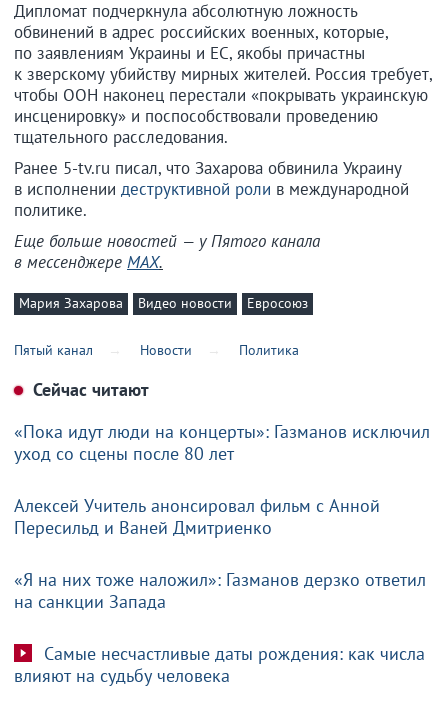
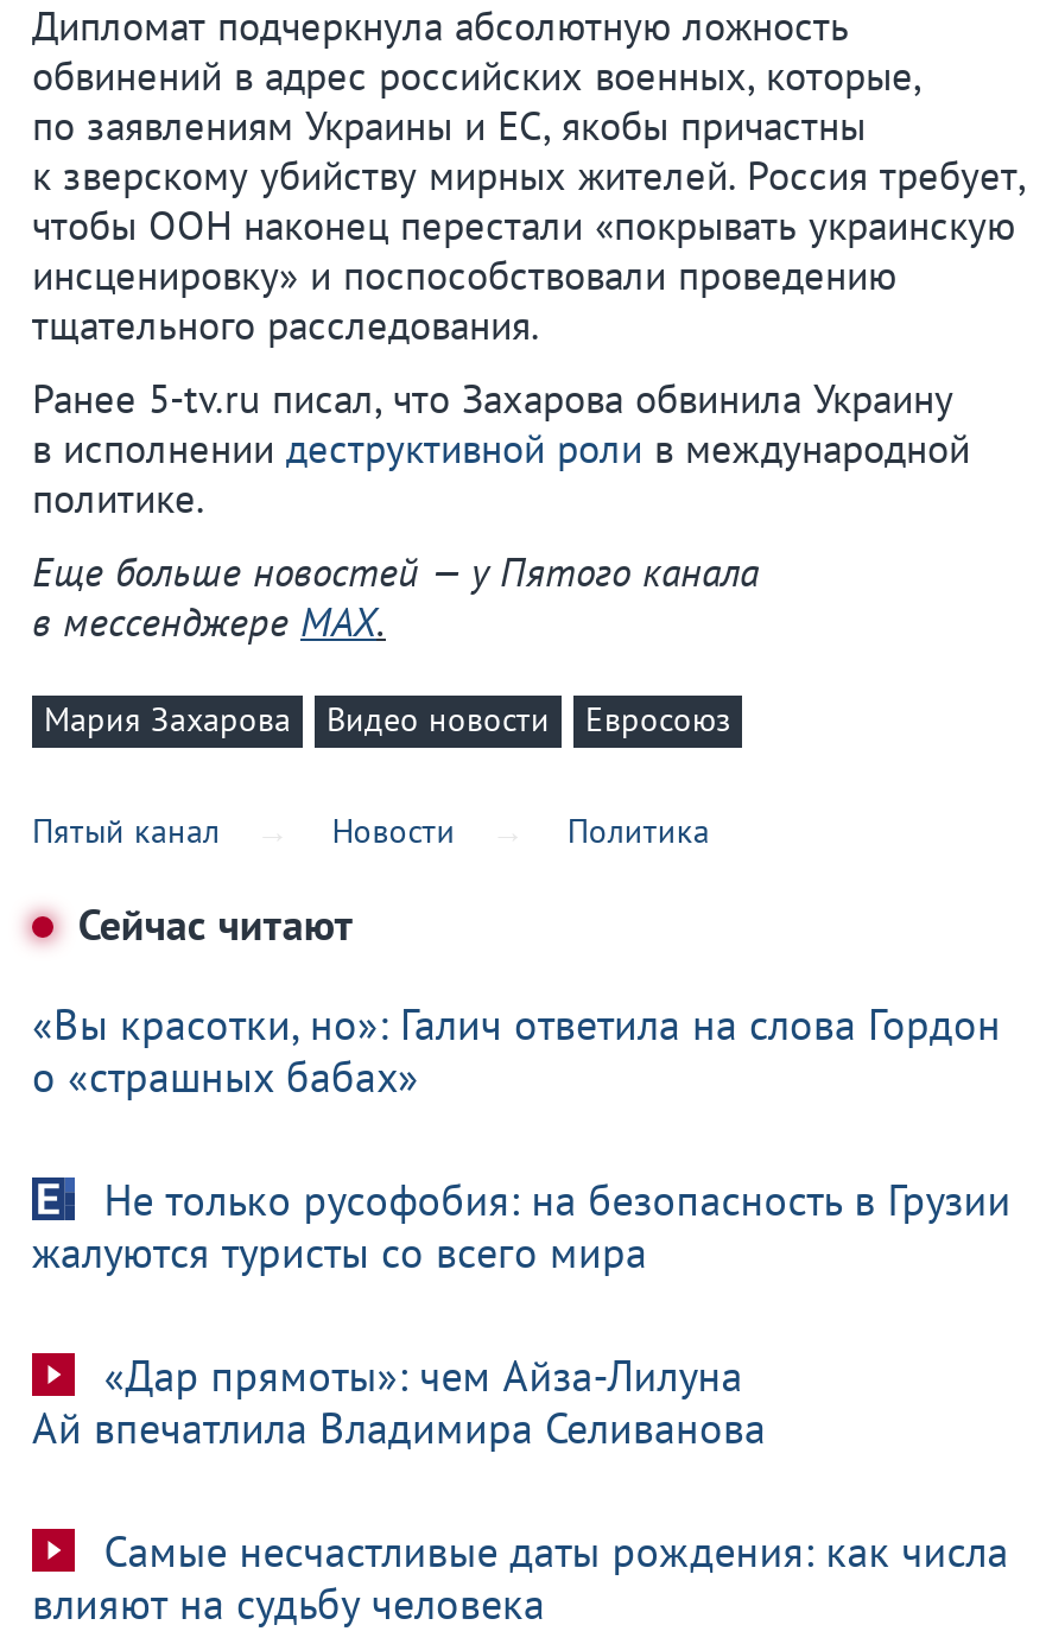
- «Пока идут люди на концерты»: Газманов исключил
- уход со сцены после 80 лет
+ «Вы красотки, но»: Галич ответила на слова Гордон
+ о «страшных бабах»

- Алексей Учитель анонсировал фильм с Анной
- Пересильд и Ваней Дмитриенко
+ Не только русофобия: на безопасность в Грузии
+ жалуются туристы со всего мира

- «Я на них тоже наложил»: Газманов дерзко ответил
- на санкции Запада
+ «Дар прямоты»: чем Айза-Лилуна
+ Ай впечатлила Владимира Селиванова
